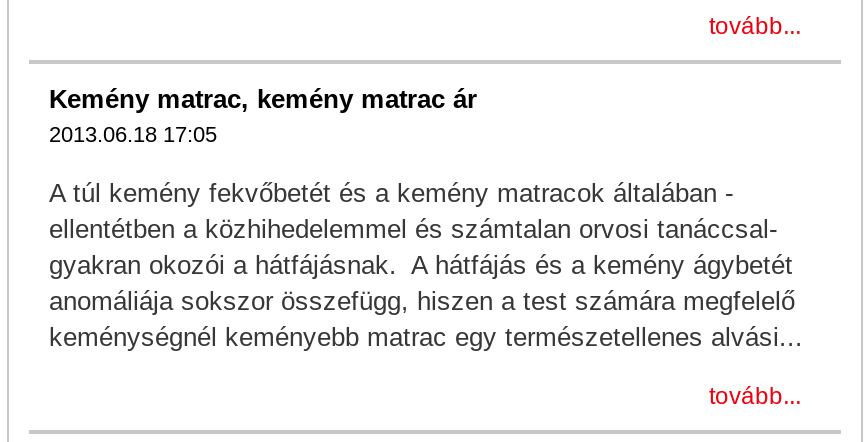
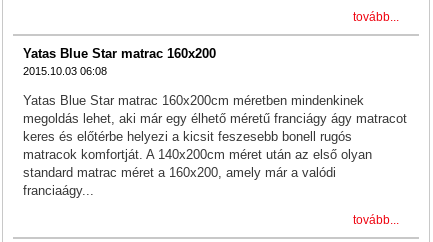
- Kemény matrac, kemény matrac ár
- 2013.06.18 17:05
+ Yatas Blue Star matrac 160x200
+ 2015.10.03 06:08

- A túl kemény fekvőbetét és a kemény matracok általában -
- ellentétben a közhihedelemmel és számtalan orvosi tanáccsal-
- gyakran okozói a hátfájásnak. A hátfájás és a kemény ágybetét
- anomáliája sokszor összefügg, hiszen a test számára megfelelő
- keménységnél keményebb matrac egy természetellenes alvási...
+ Yatas Blue Star matrac 160x200cm méretben mindenkinek
+ megoldás lehet, aki már egy élhető méretű franciágy ágy matracot
+ keres és előtérbe helyezi a kicsit feszesebb bonell rugós
+ matracok komfortját. A 140x200cm méret után az első olyan
+ standard matrac méret a 160x200, amely már a valódi
+ franciaágy...
